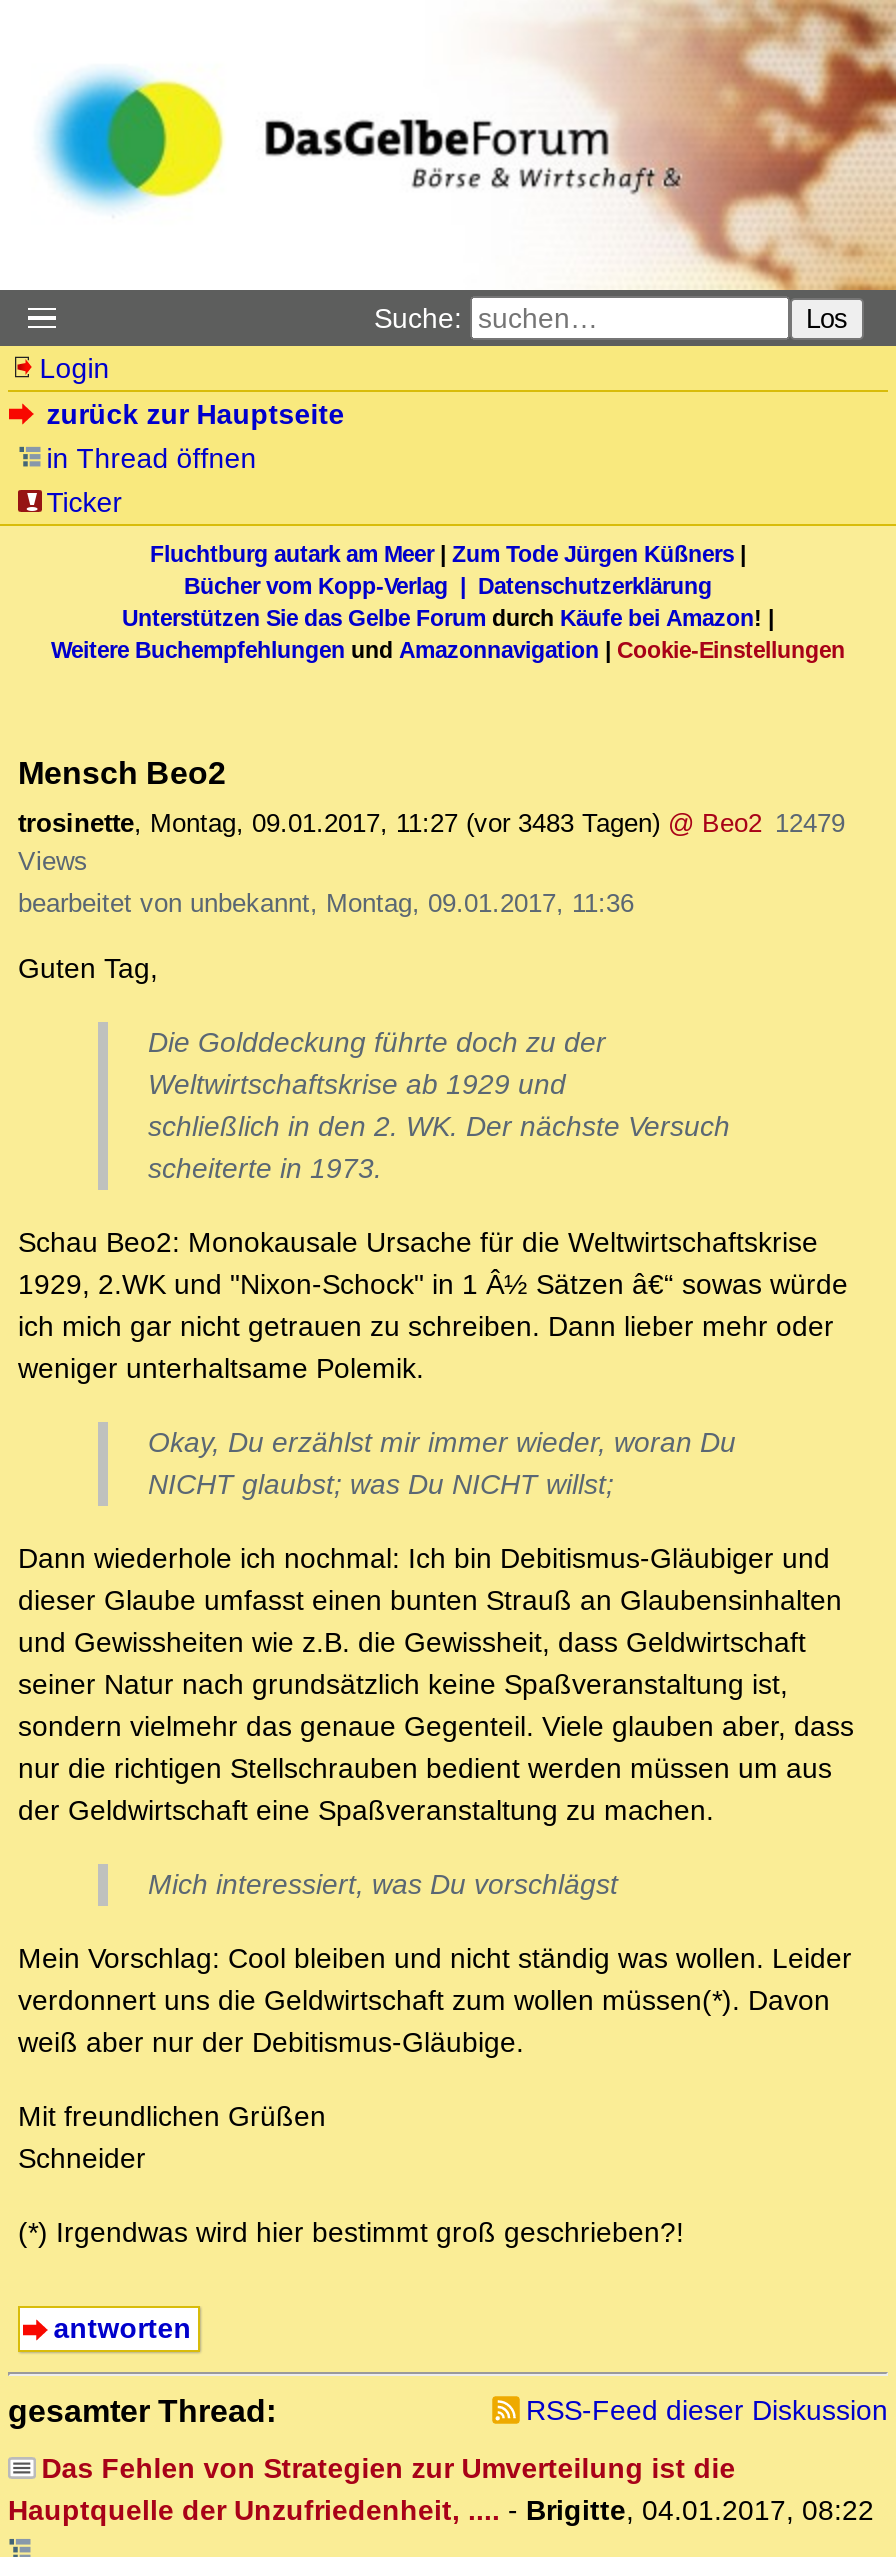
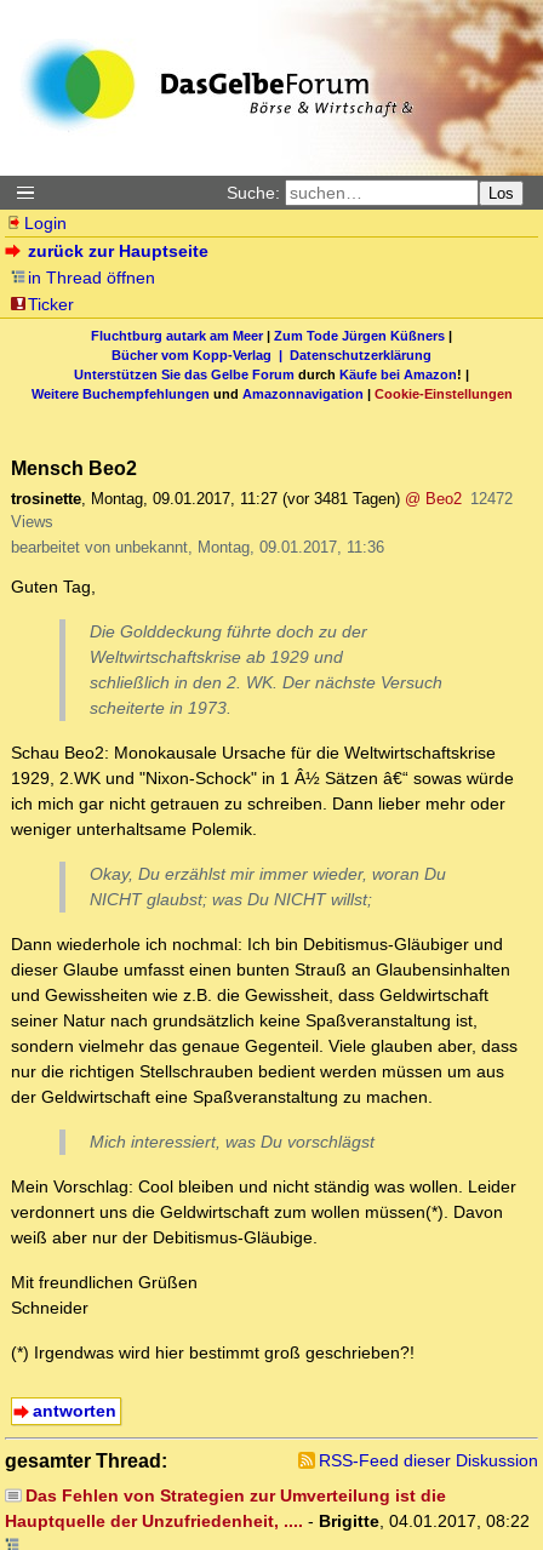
- trosinette, Montag, 09.01.2017, 11:27 (vor 3483 Tagen) @ Beo2 12479
+ trosinette, Montag, 09.01.2017, 11:27 (vor 3481 Tagen) @ Beo2 12472
